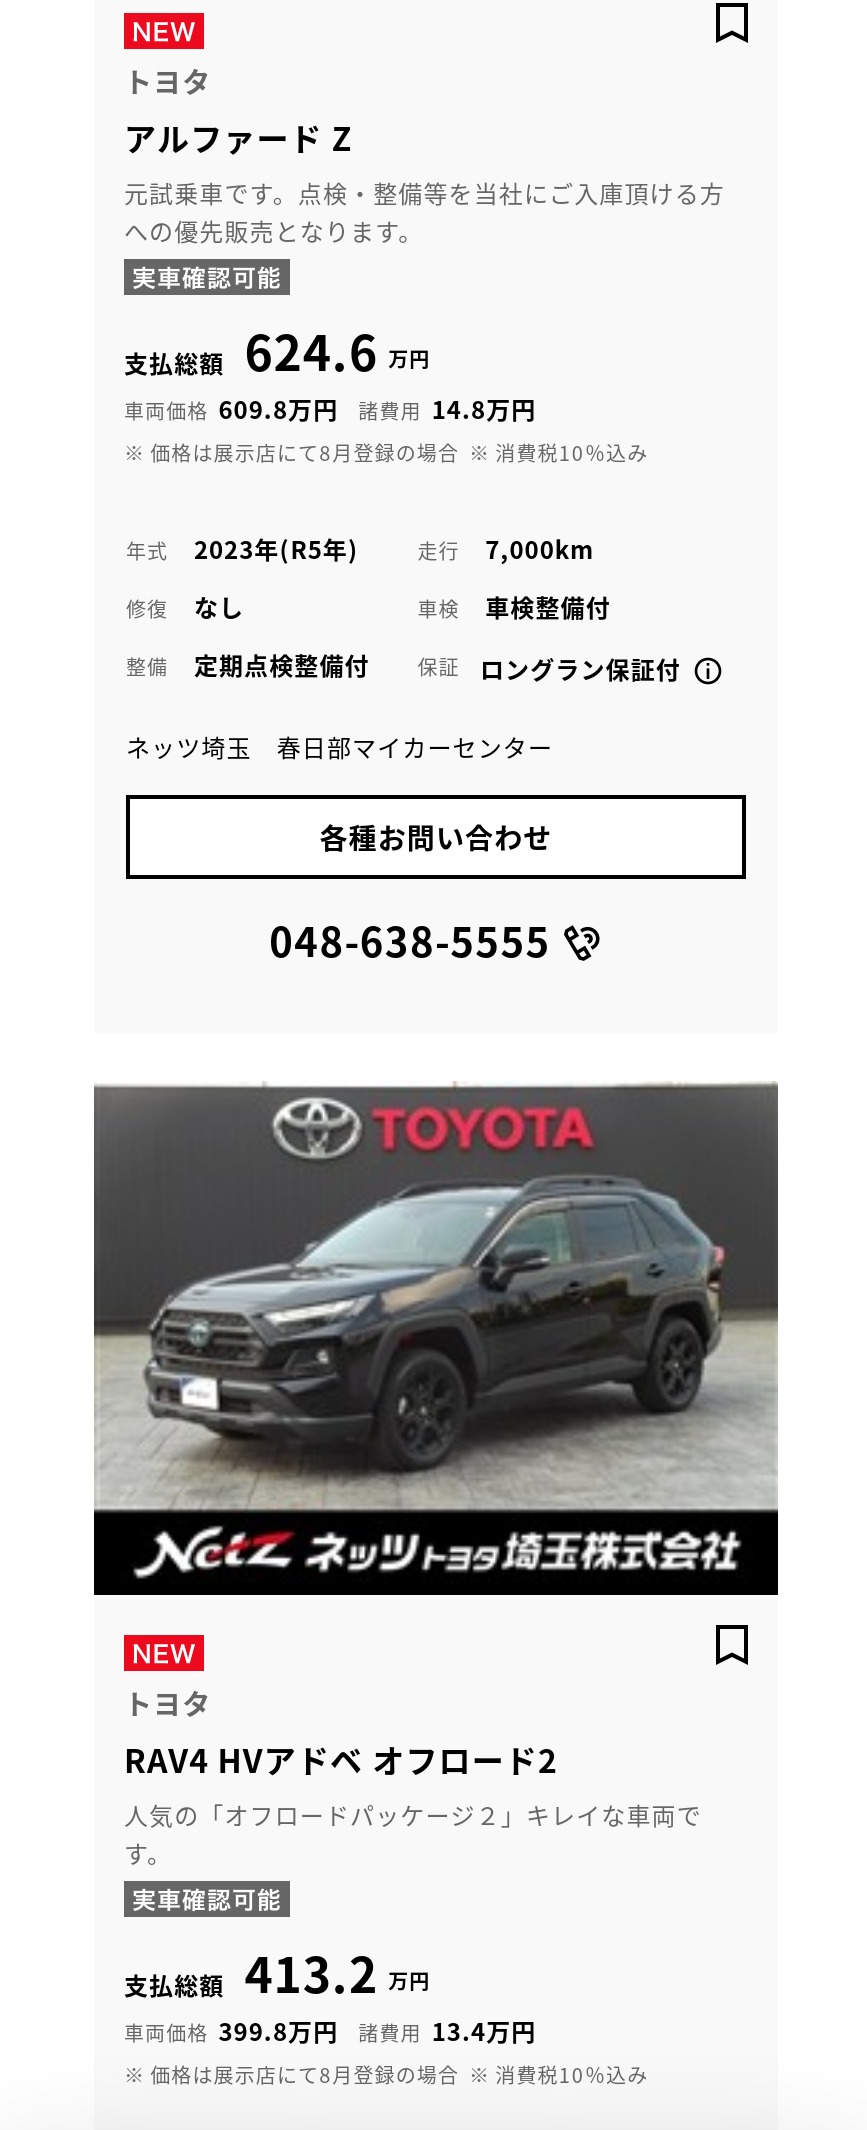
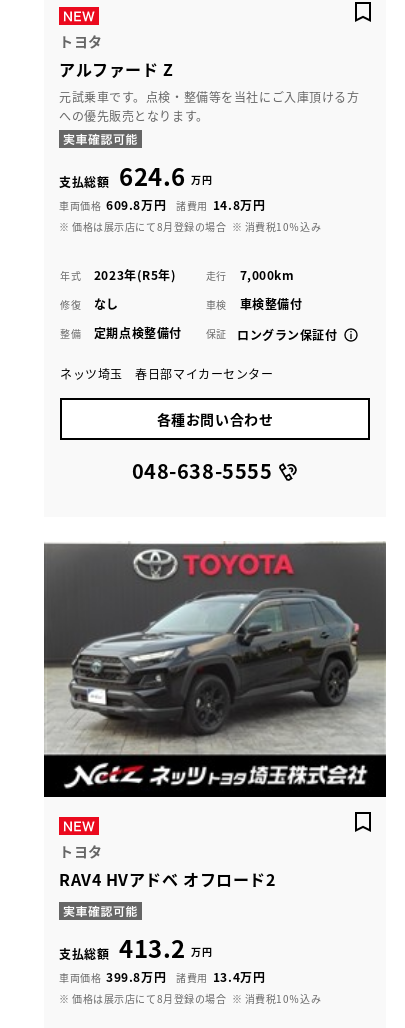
- 人気の「オフロードパッケージ２」キレイな車両で
- す。
